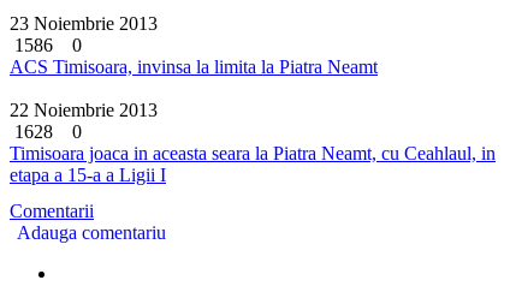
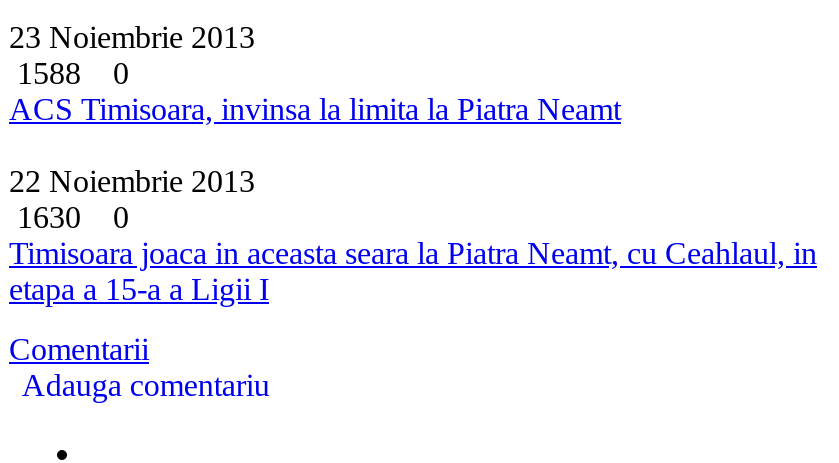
- 1586 0
+ 1588 0

- 1628 0
+ 1630 0
